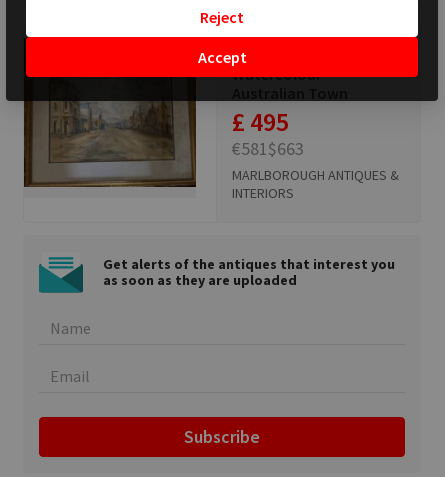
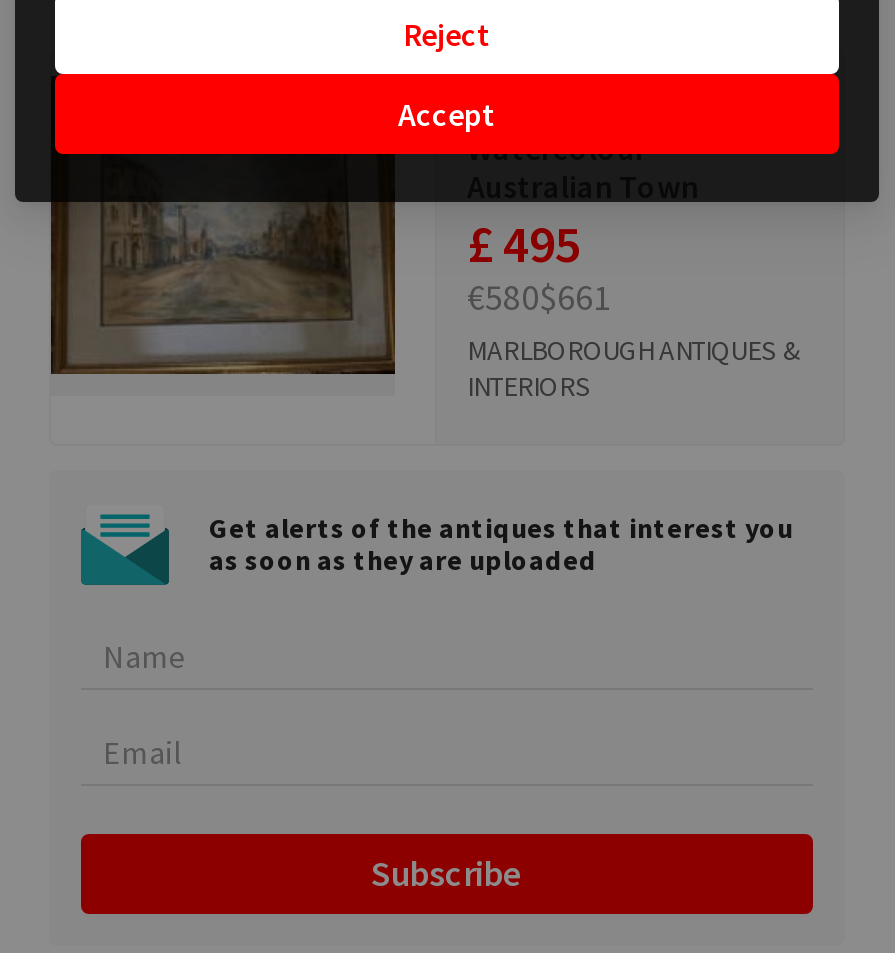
- €581$663
+ €580$661
